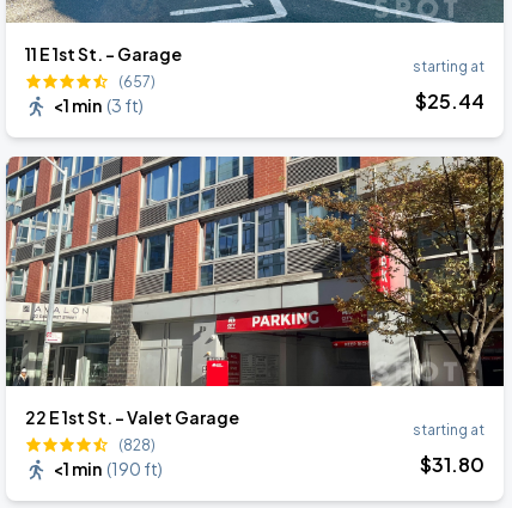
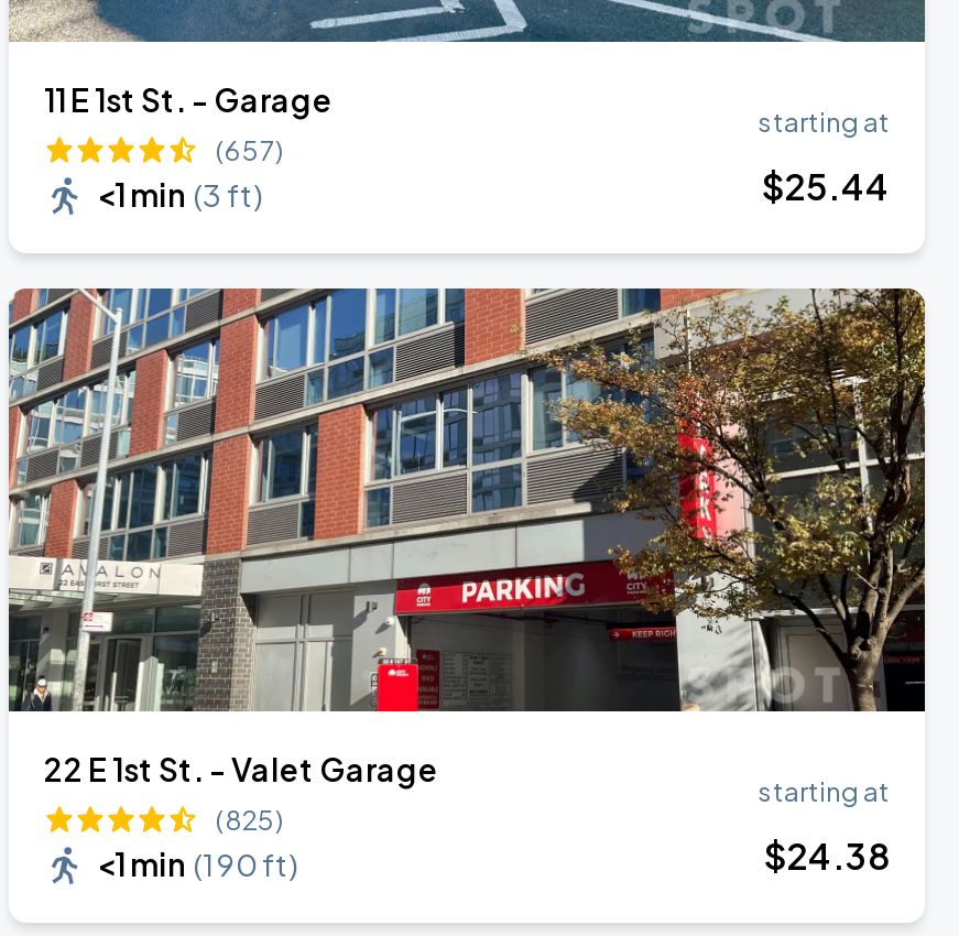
- (828)
+ (825)

- $31.80
+ $24.38
